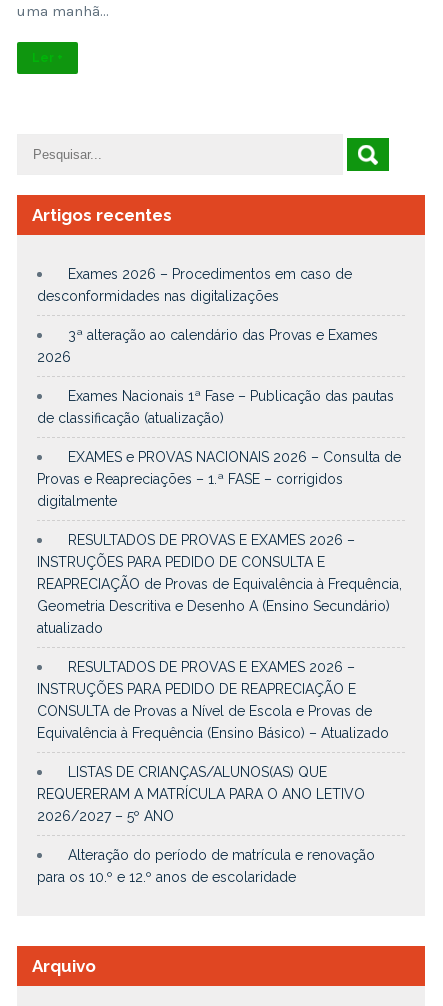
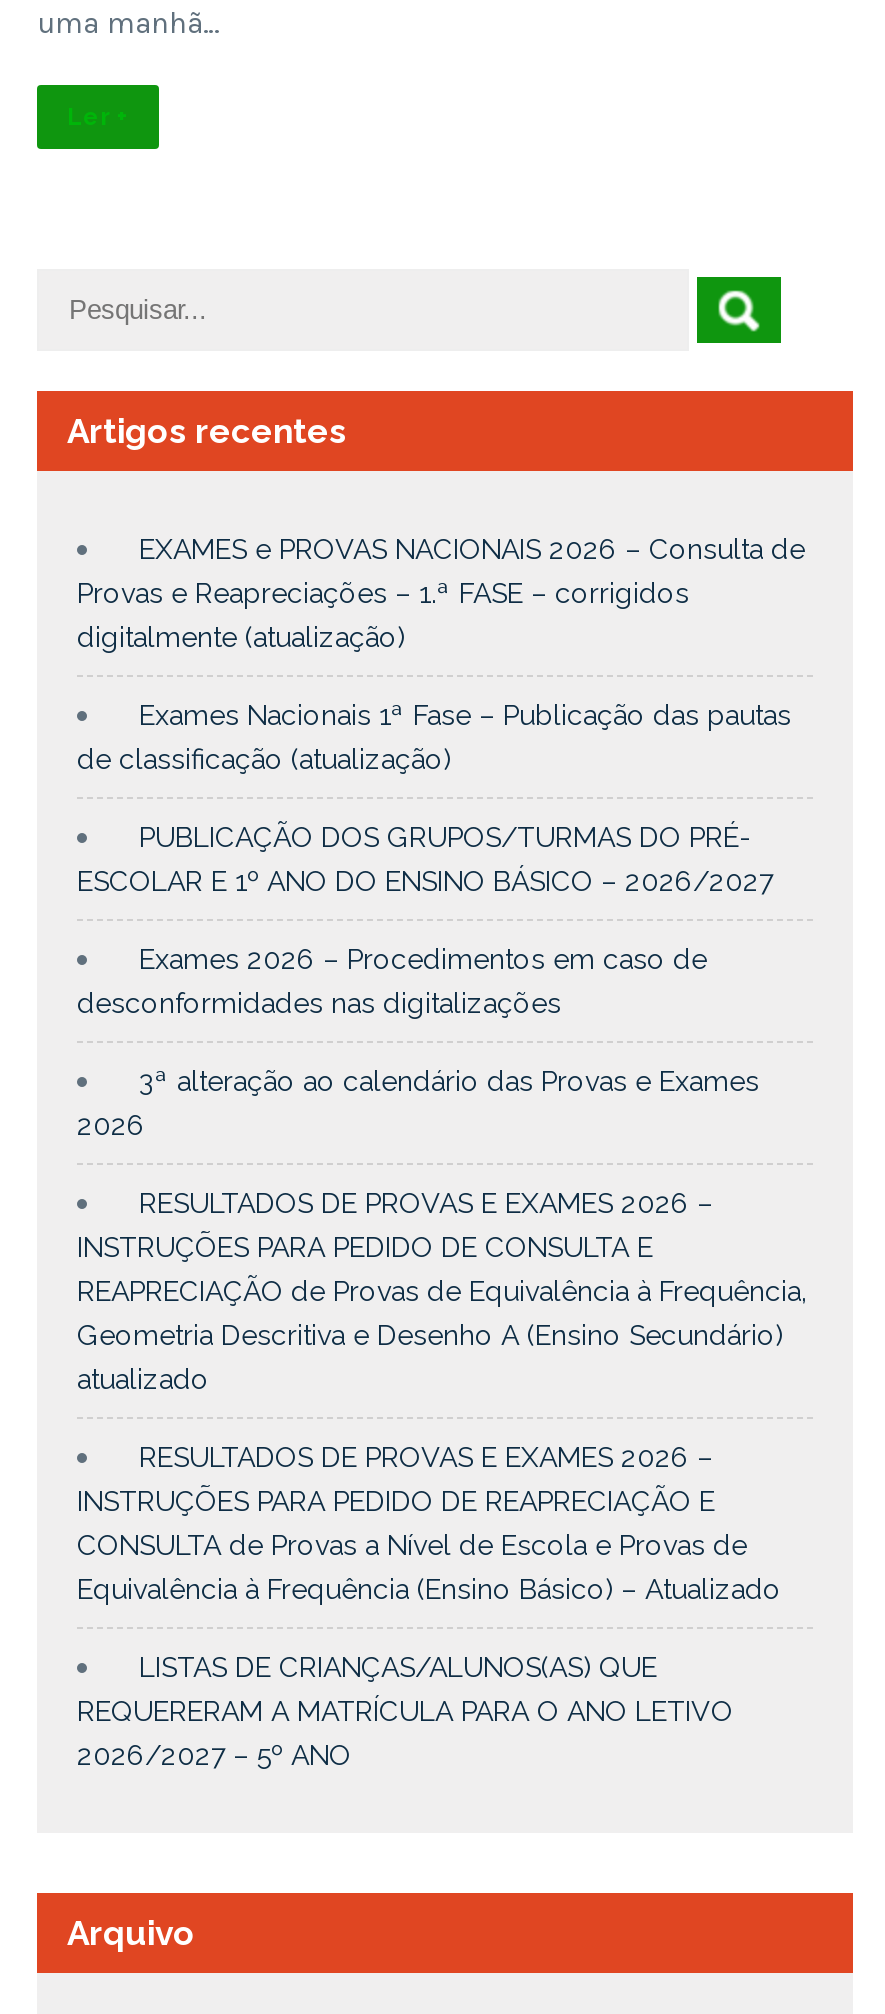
+ digitalmente (atualização)
+ PUBLICAÇÃO DOS GRUPOS/TURMAS DO PRÉ-
+ ESCOLAR E 1º ANO DO ENSINO BÁSICO – 2026/2027

moved down: Exames 2026 – Procedimentos em caso de | desconformidades nas digitalizações | 3ª alteração ao calendário das Provas e Exames | 2026

moved up: Exames Nacionais 1ª Fase – Publicação das pautas | de classificação (atualização) | EXAMES e PROVAS NACIONAIS 2026 – Consulta de | Provas e Reapreciações – 1.ª FASE – corrigidos

- digitalmente

moved down: RESULTADOS DE PROVAS E EXAMES 2026 – | INSTRUÇÕES PARA PEDIDO DE CONSULTA E | REAPRECIAÇÃO de Provas de Equivalência à Frequência, | ... | REQUERERAM A MATRÍCULA PARA O ANO LETIVO | 2026/2027 – 5º ANO

- Alteração do período de matrícula e renovação
- para os 10.º e 12.º anos de escolaridade
